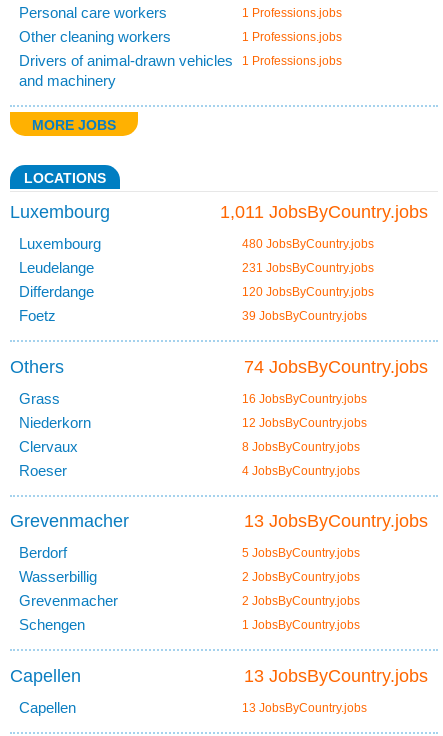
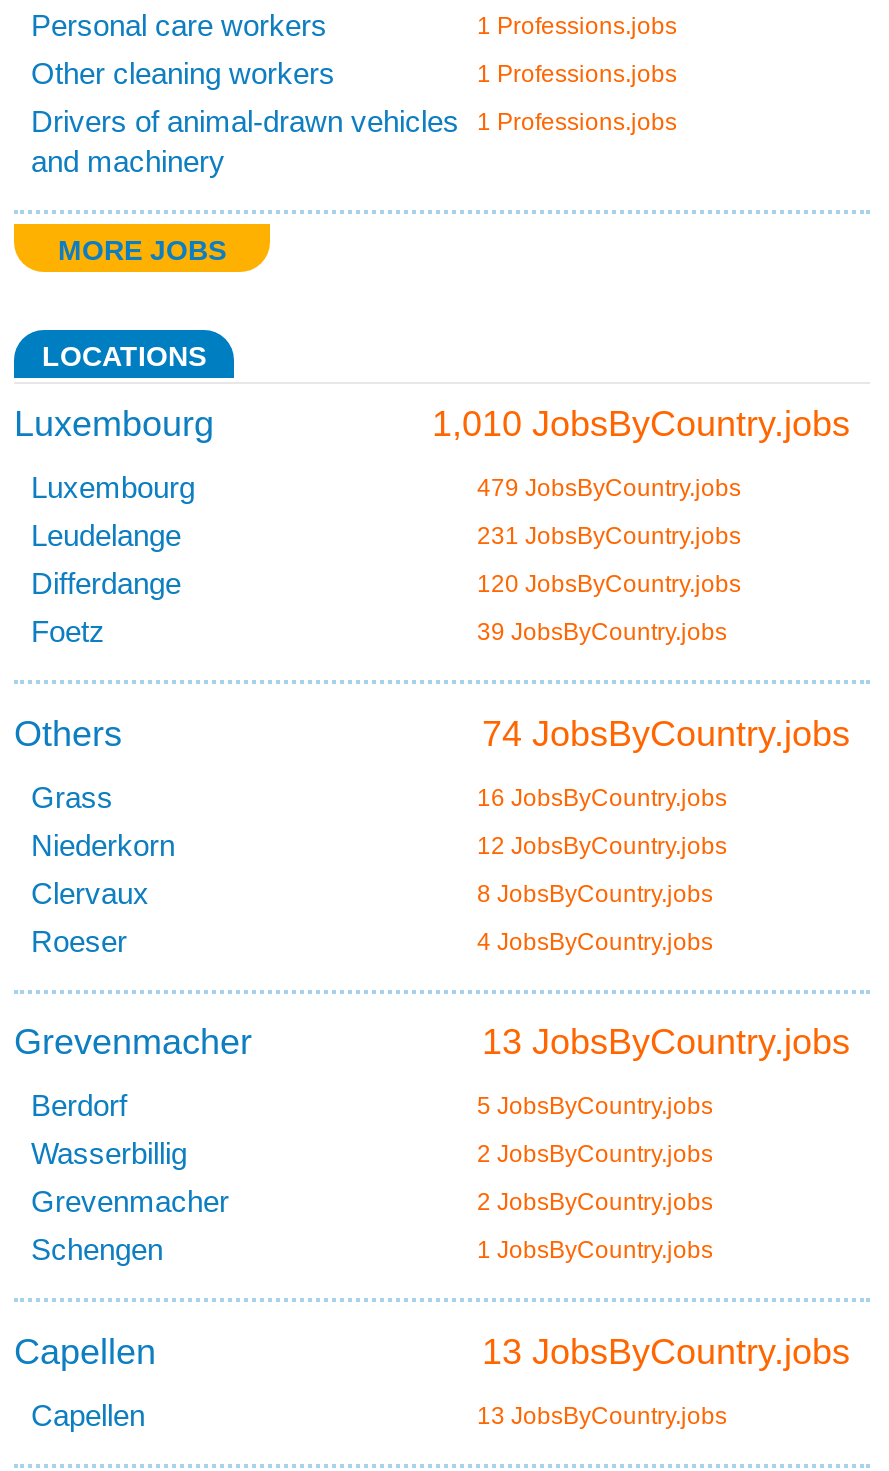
- 1,011 JobsByCountry.jobs
+ 1,010 JobsByCountry.jobs

- 480 JobsByCountry.jobs
+ 479 JobsByCountry.jobs
